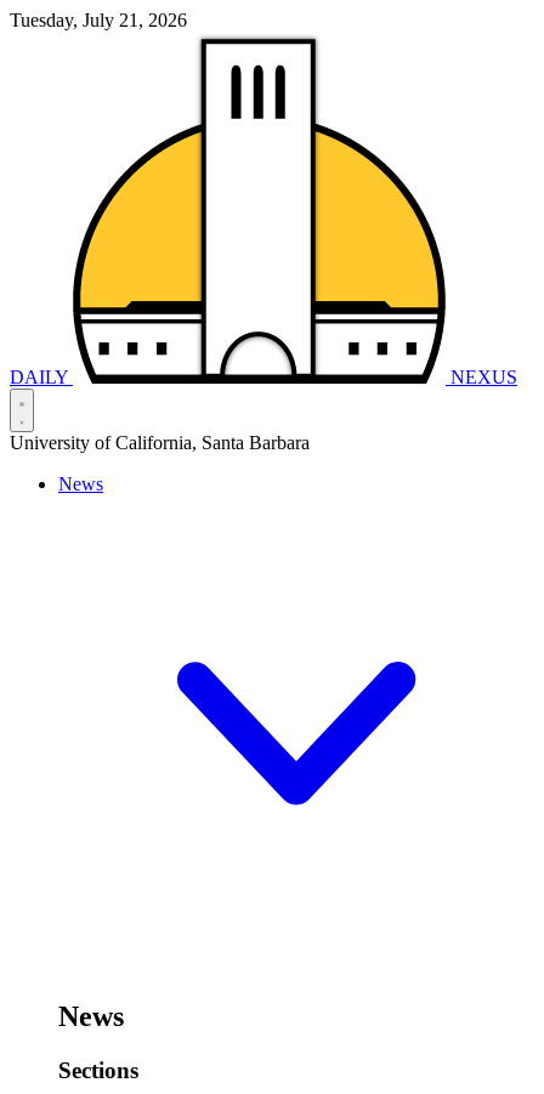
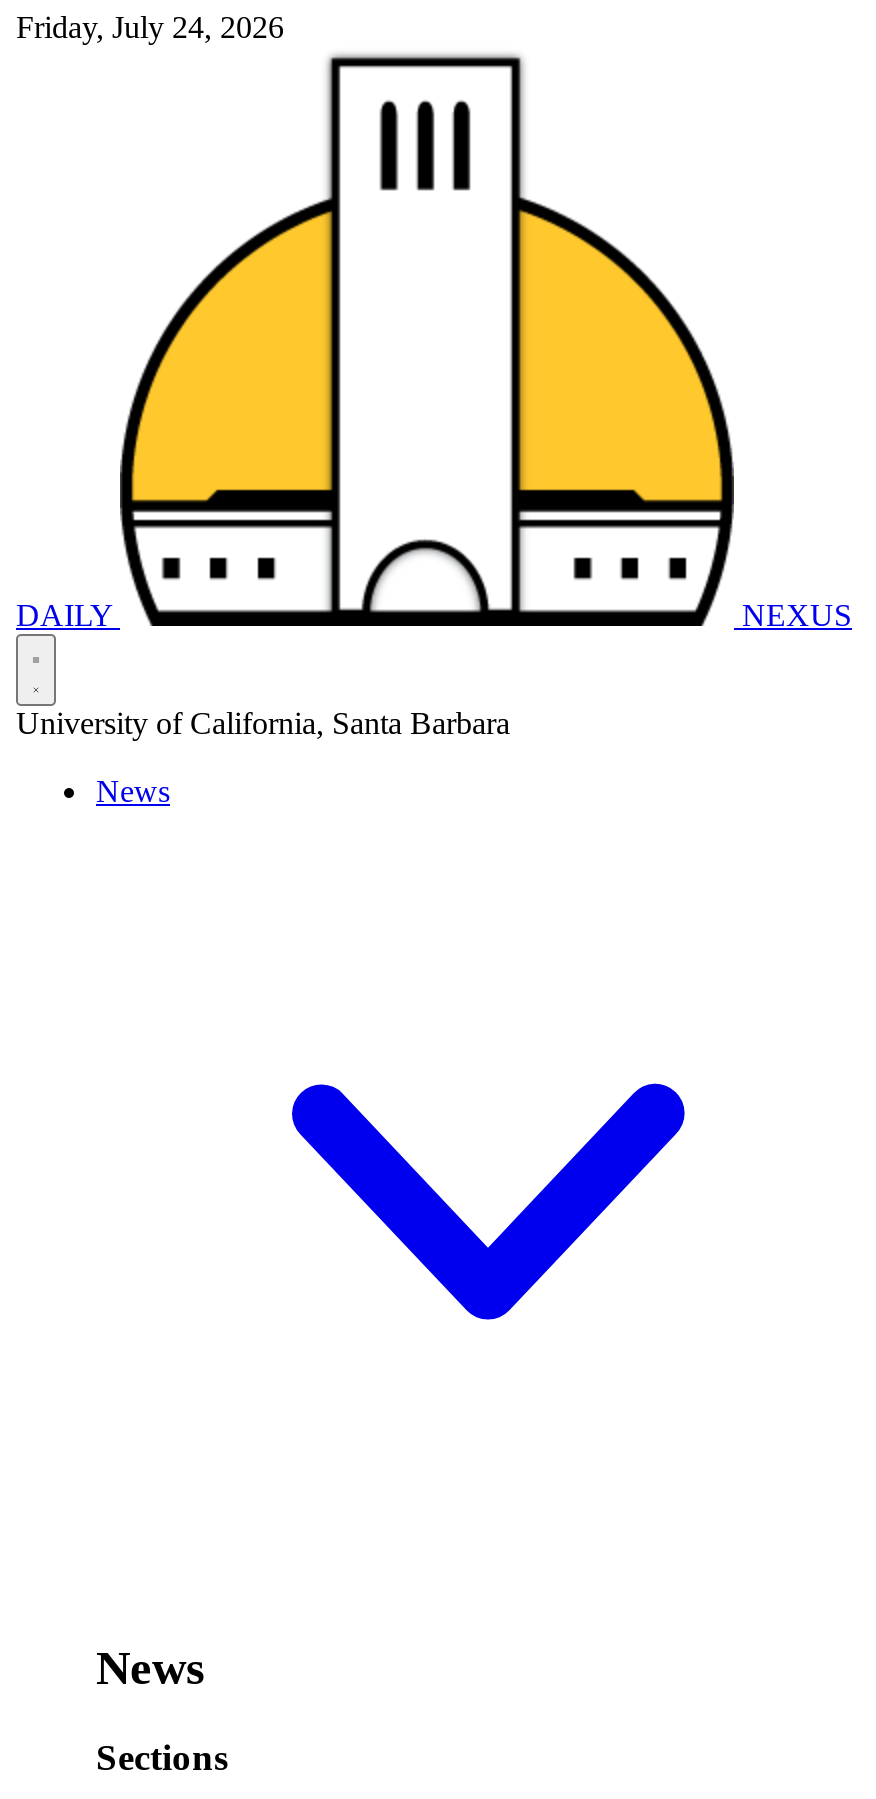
- Tuesday, July 21, 2026
+ Friday, July 24, 2026
